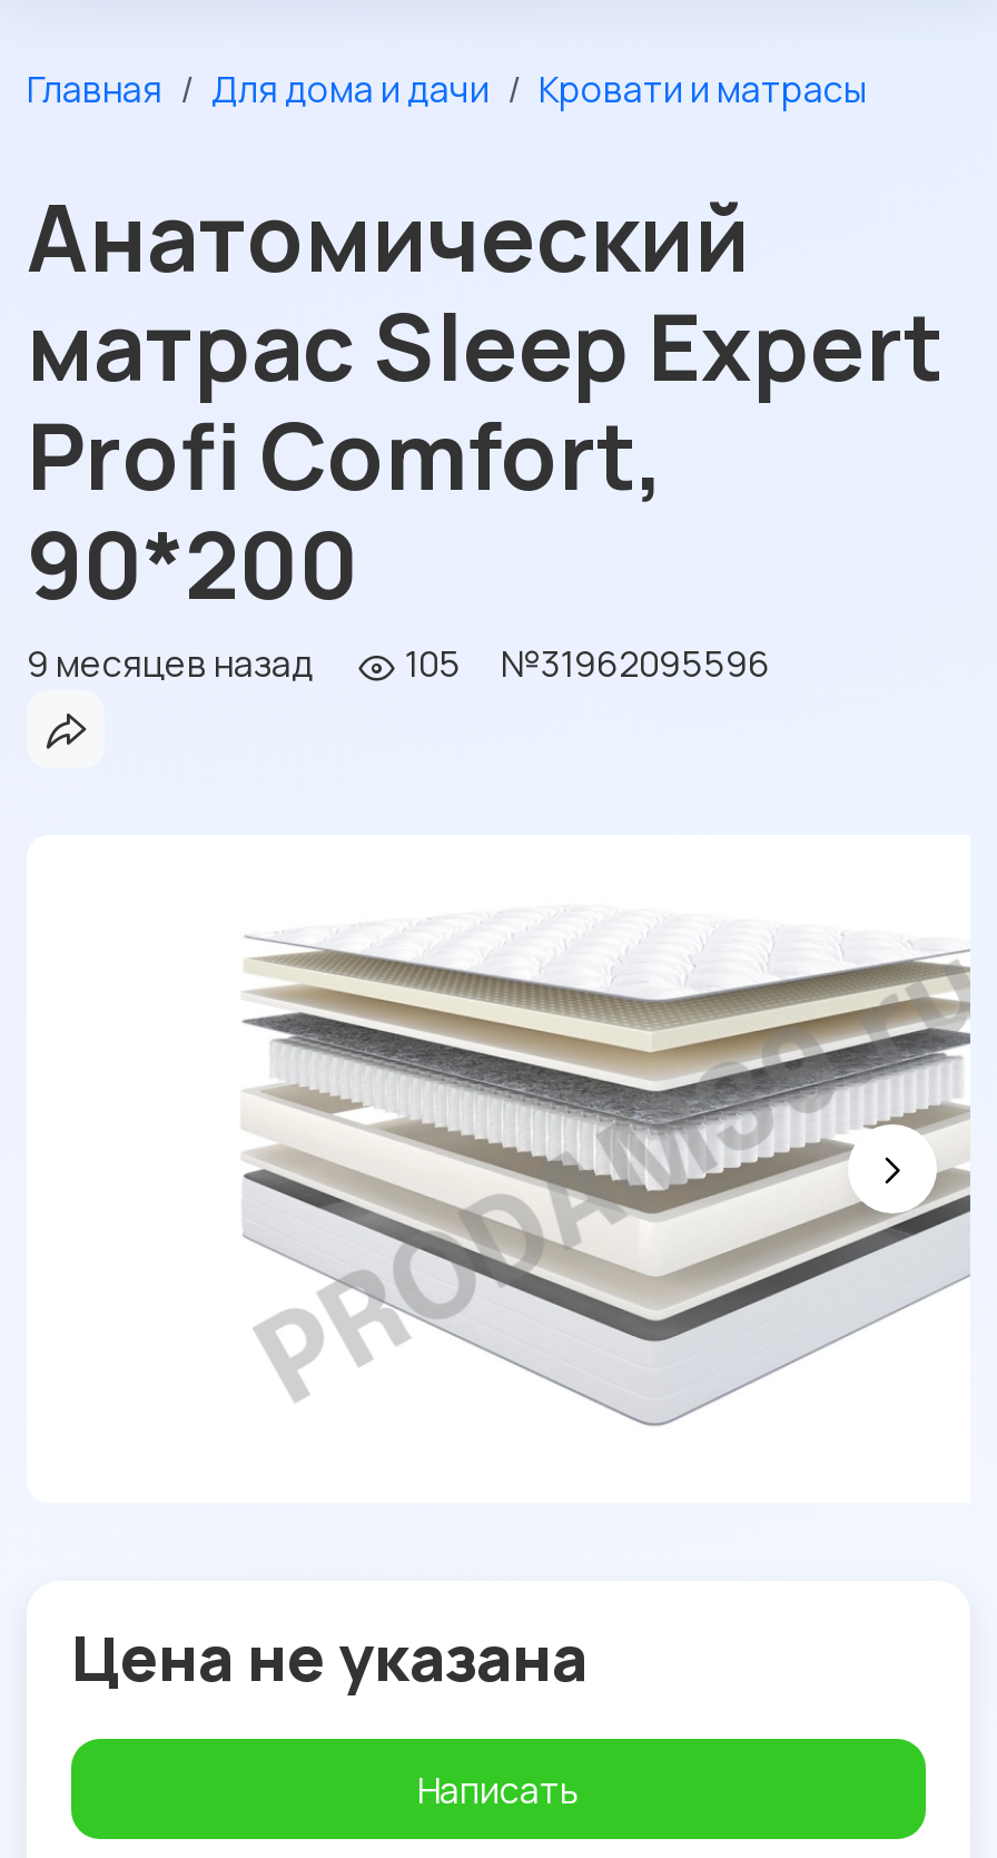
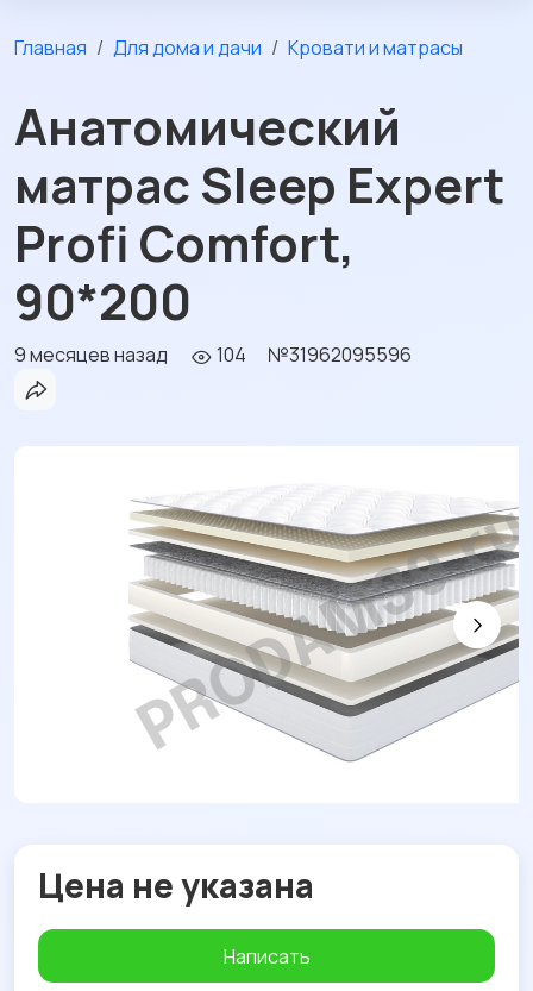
- 9 месяцев назад 105 №31962095596
+ 9 месяцев назад 104 №31962095596
